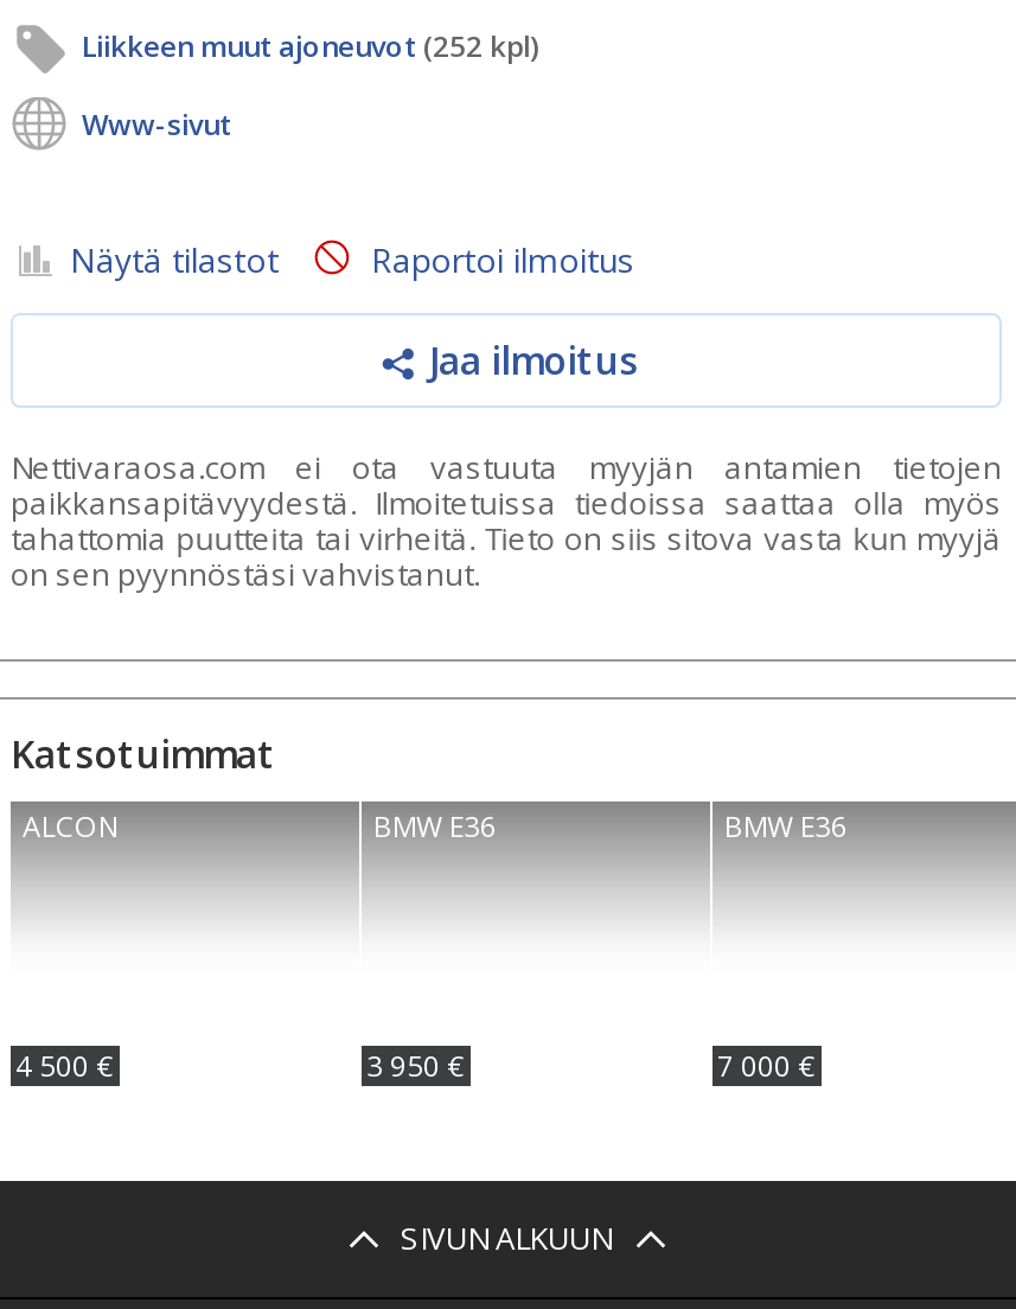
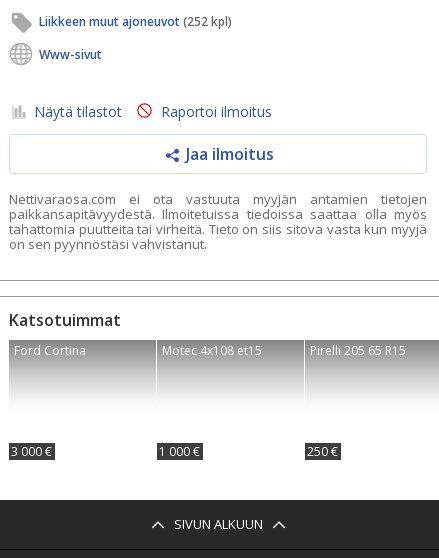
- ALCON
+ Ford Cortina

- BMW E36
+ Motec 4x108 et15

- BMW E36
+ Pirelli 205 65 R15

- 4 500 €
+ 3 000 €

- 3 950 €
+ 1 000 €

- 7 000 €
+ 250 €
